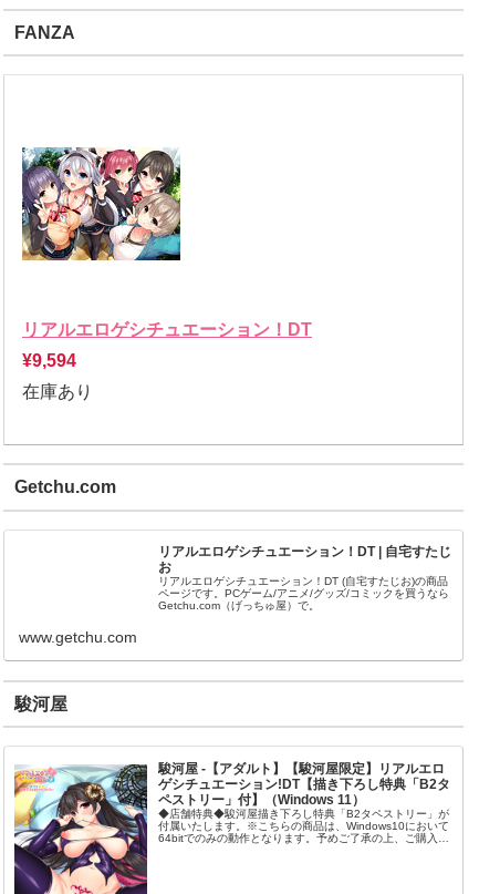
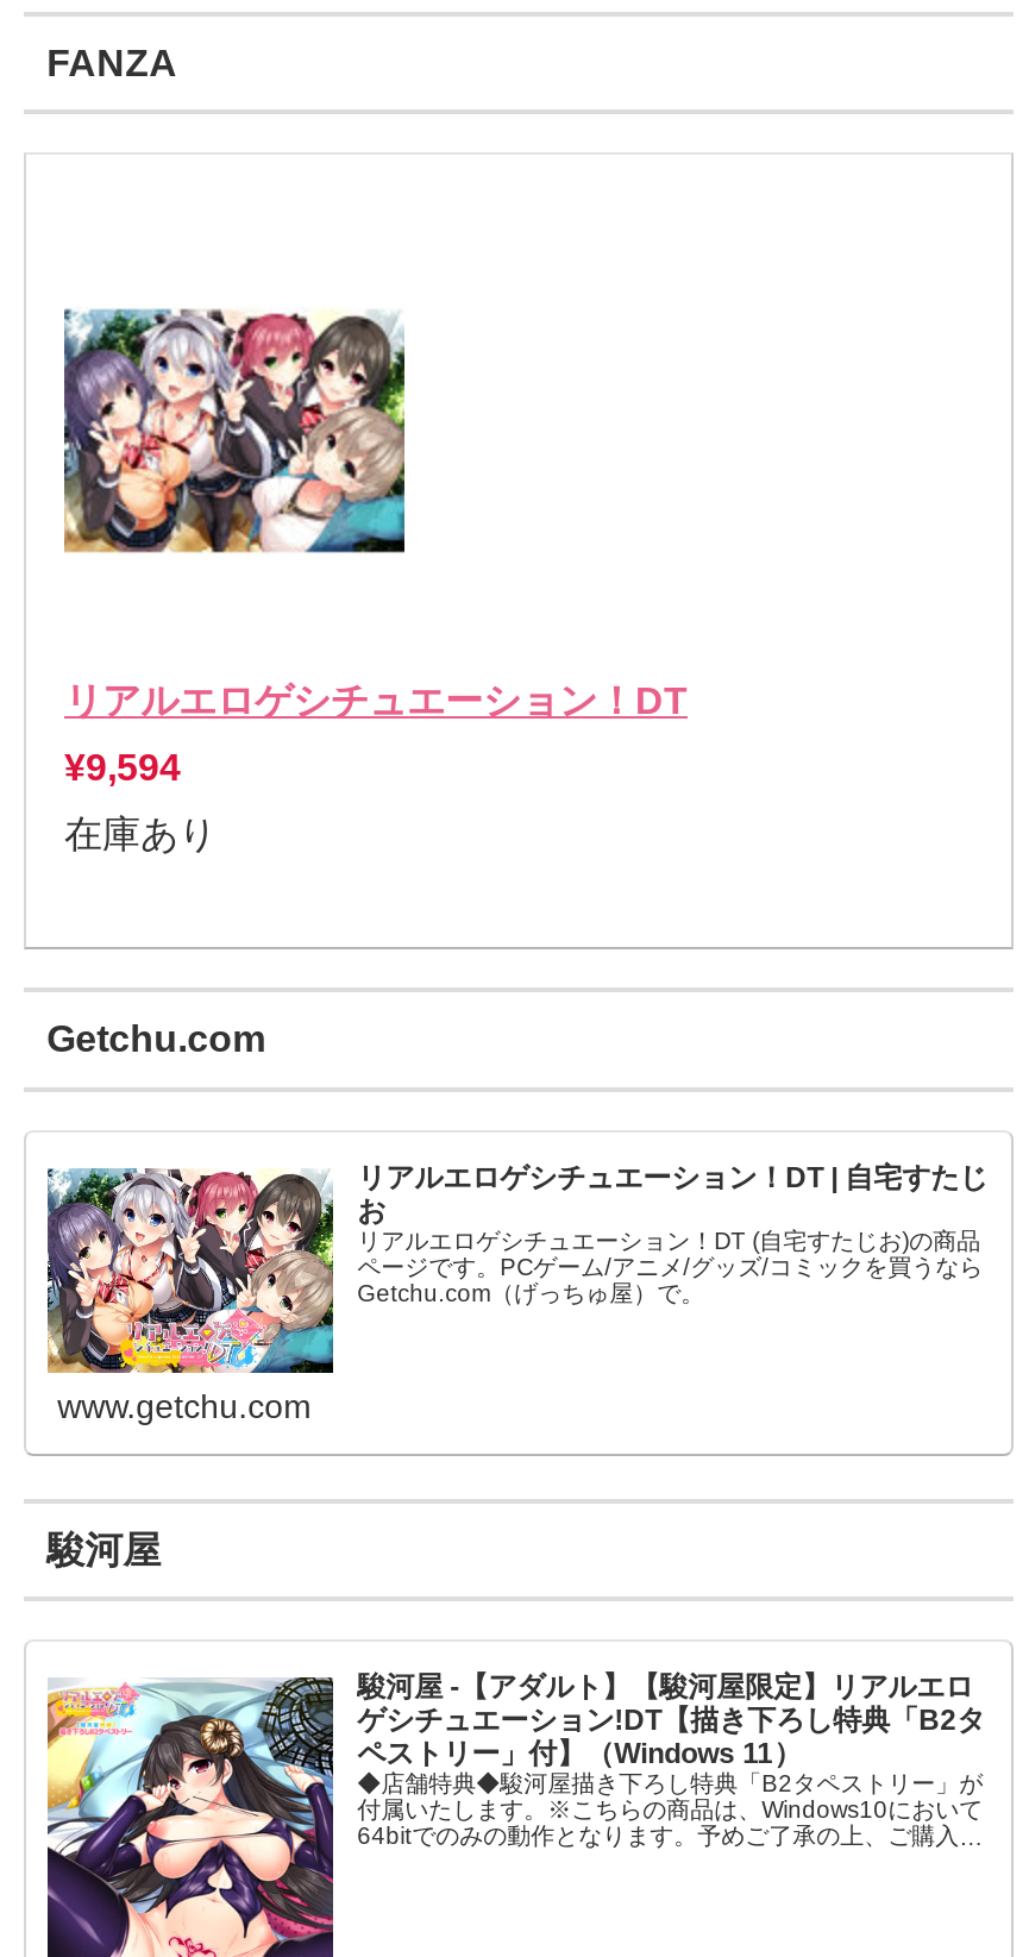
+ [image]
